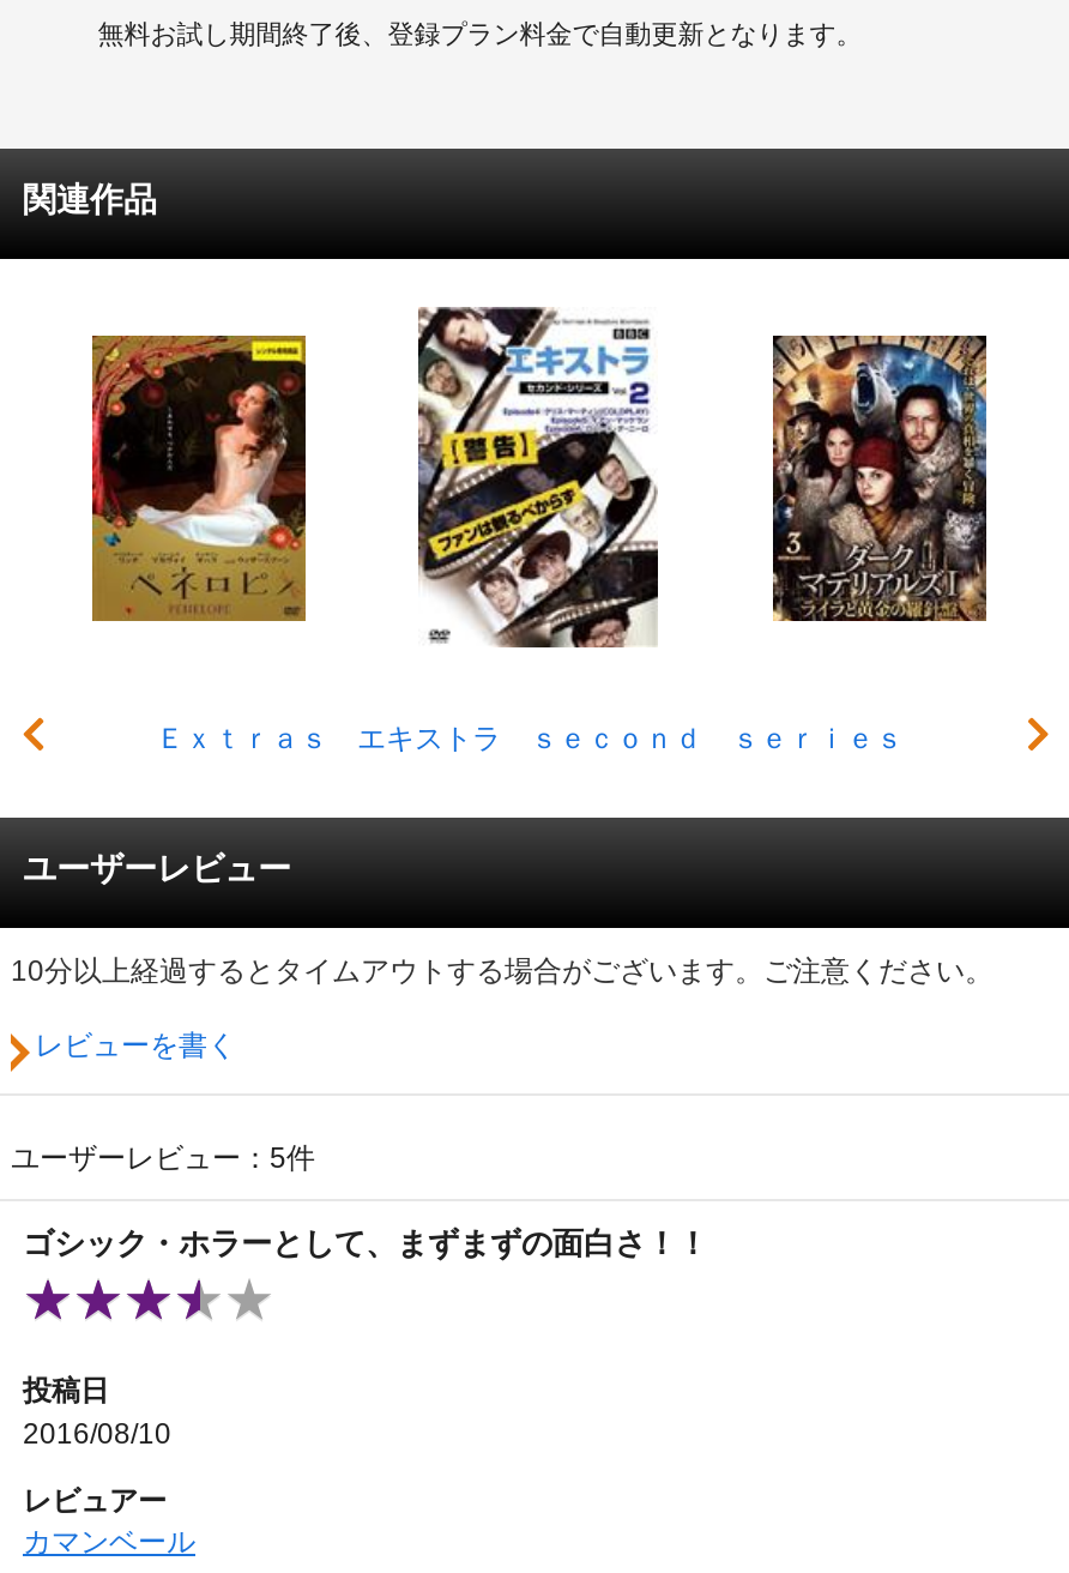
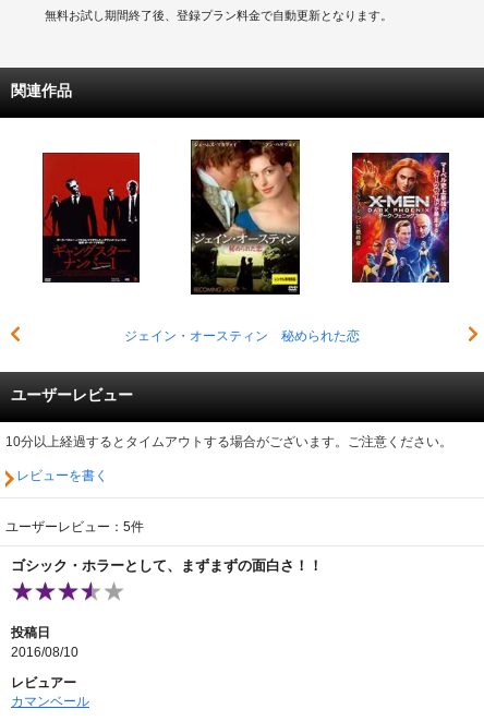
- [image]
- Ｅｘｔｒａｓ エキストラ ｓｅｃｏｎｄ ｓｅｒｉｅｓ
+ [image]
+ ジェイン・オースティン 秘められた恋

- [image]
+ [image]

- [image]
+ [image]
